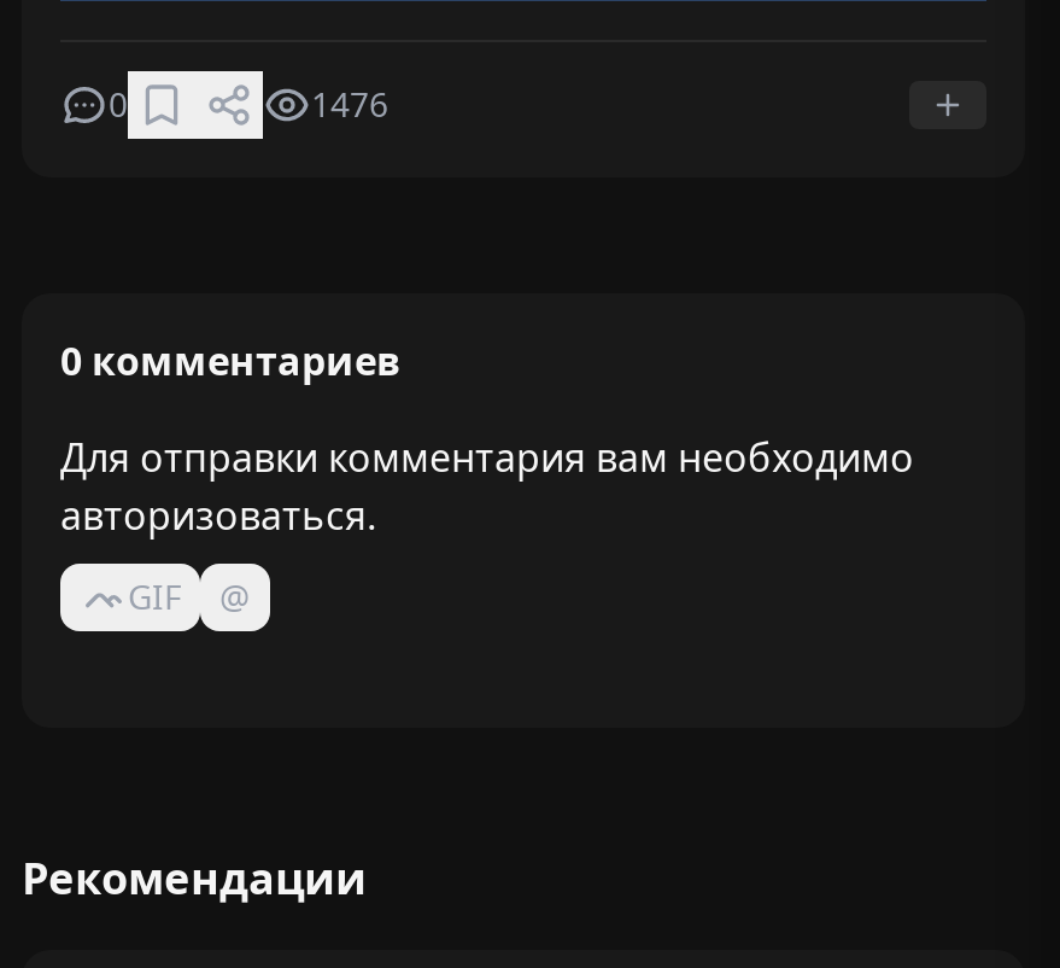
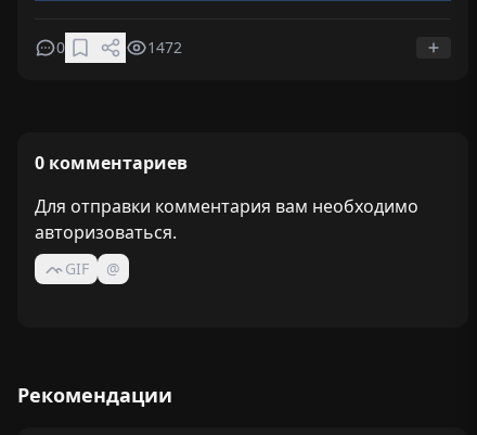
- 1476
+ 1472
